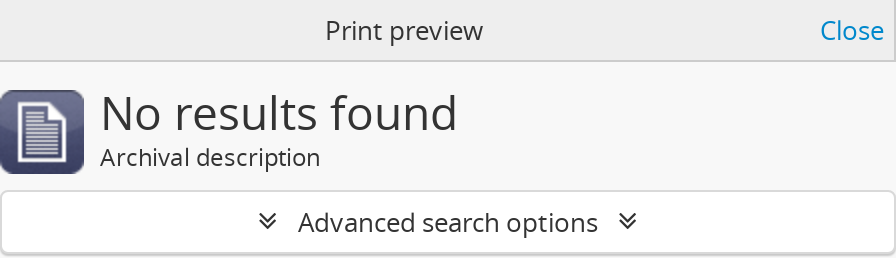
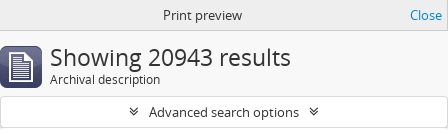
- No results found
+ Showing 20943 results
